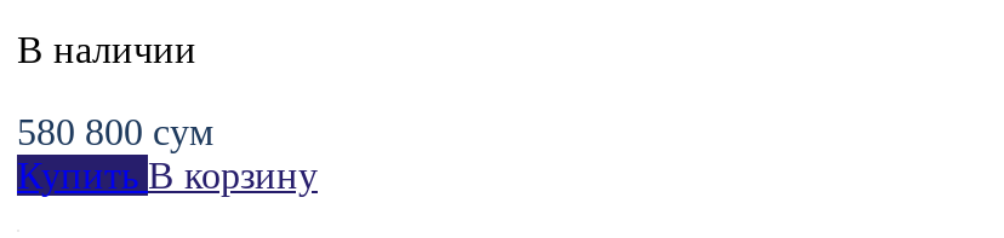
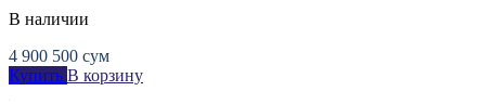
- 580 800 сум
+ 4 900 500 сум
